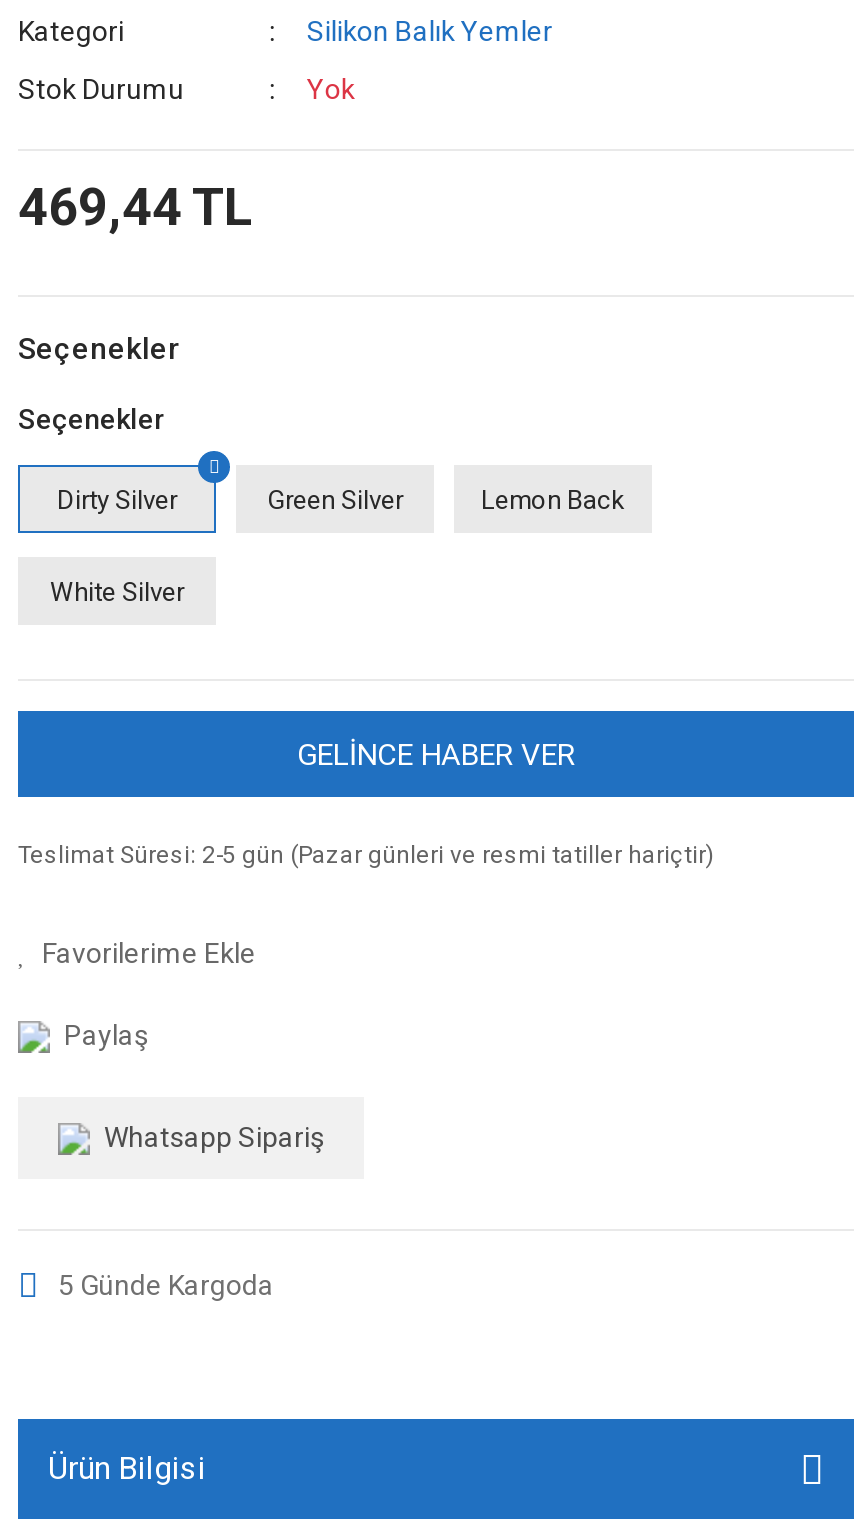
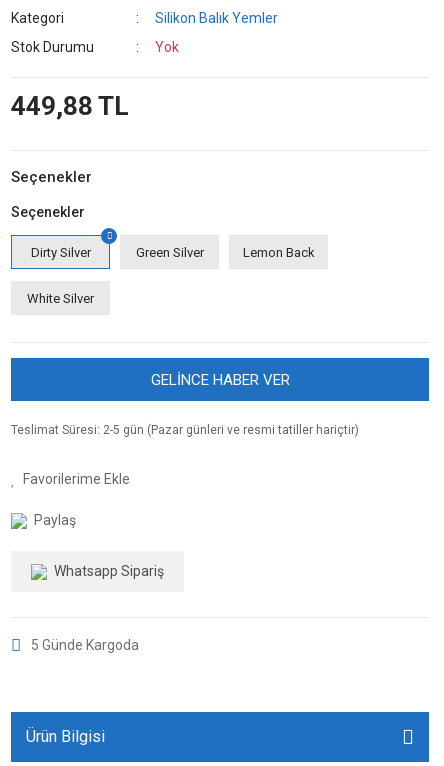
- 469,44 TL
+ 449,88 TL
